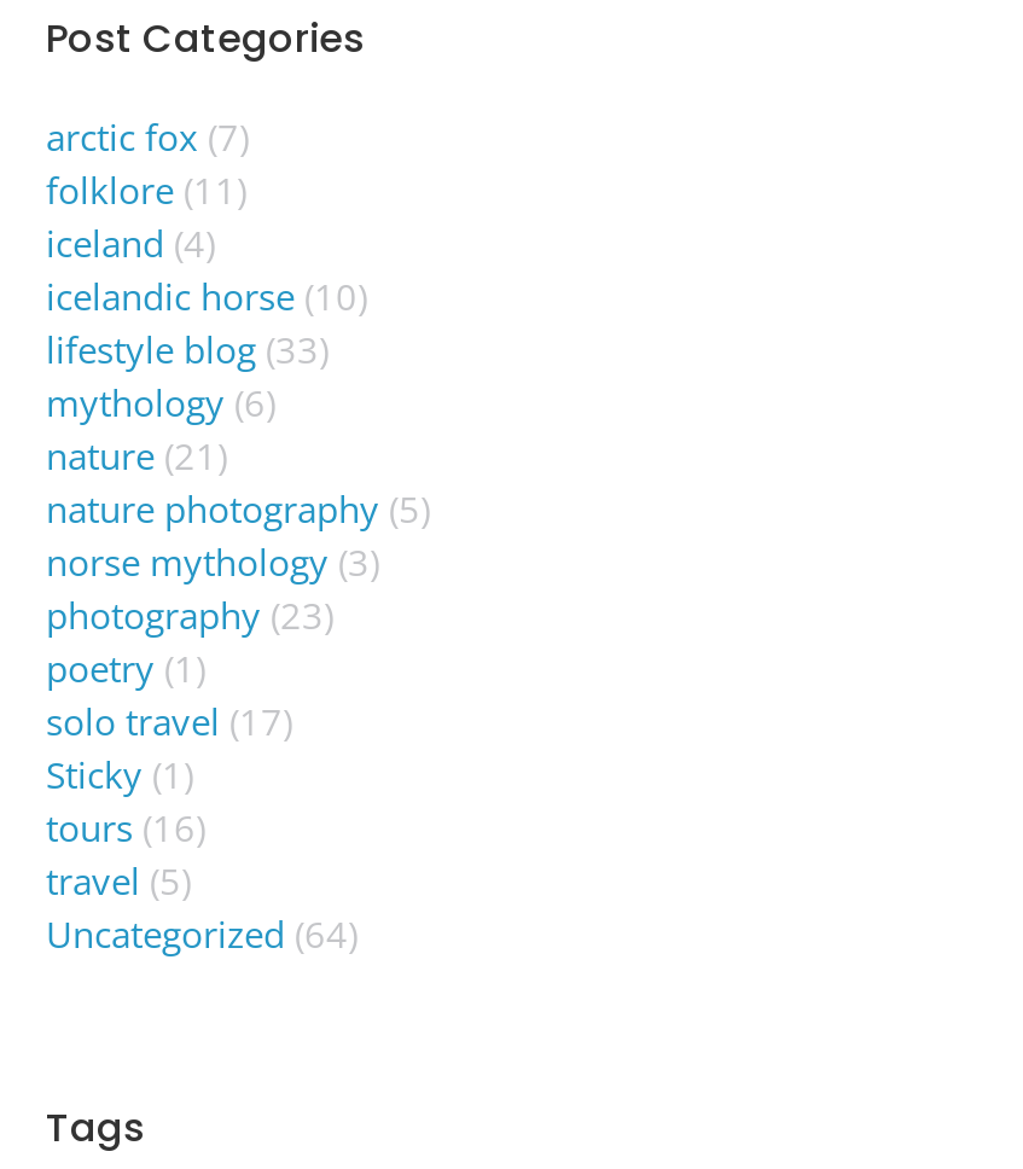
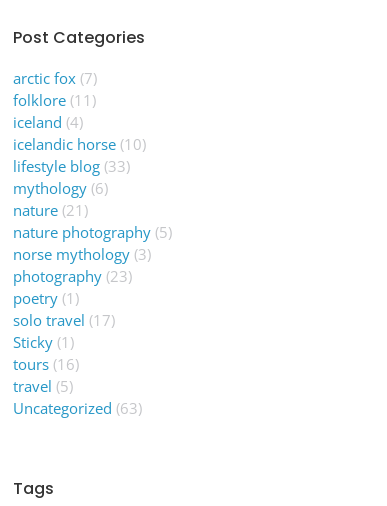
- Uncategorized (64)
+ Uncategorized (63)
